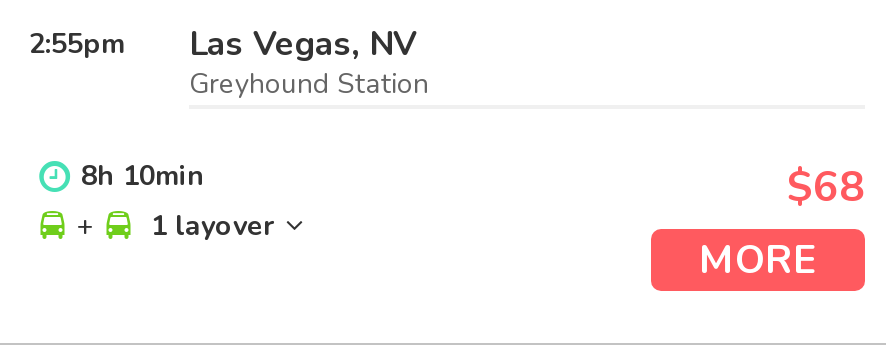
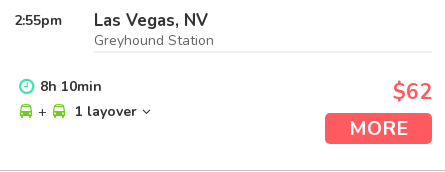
- $68
+ $62
